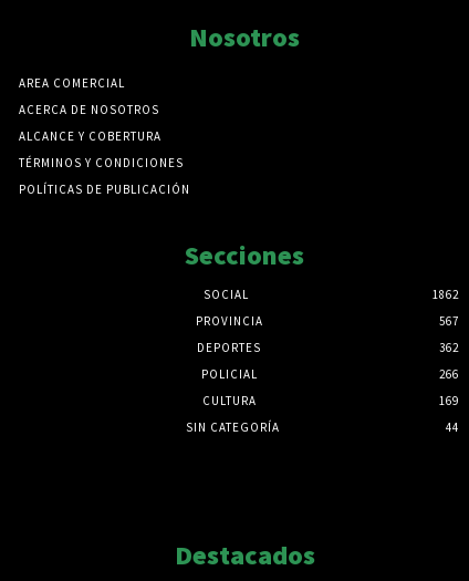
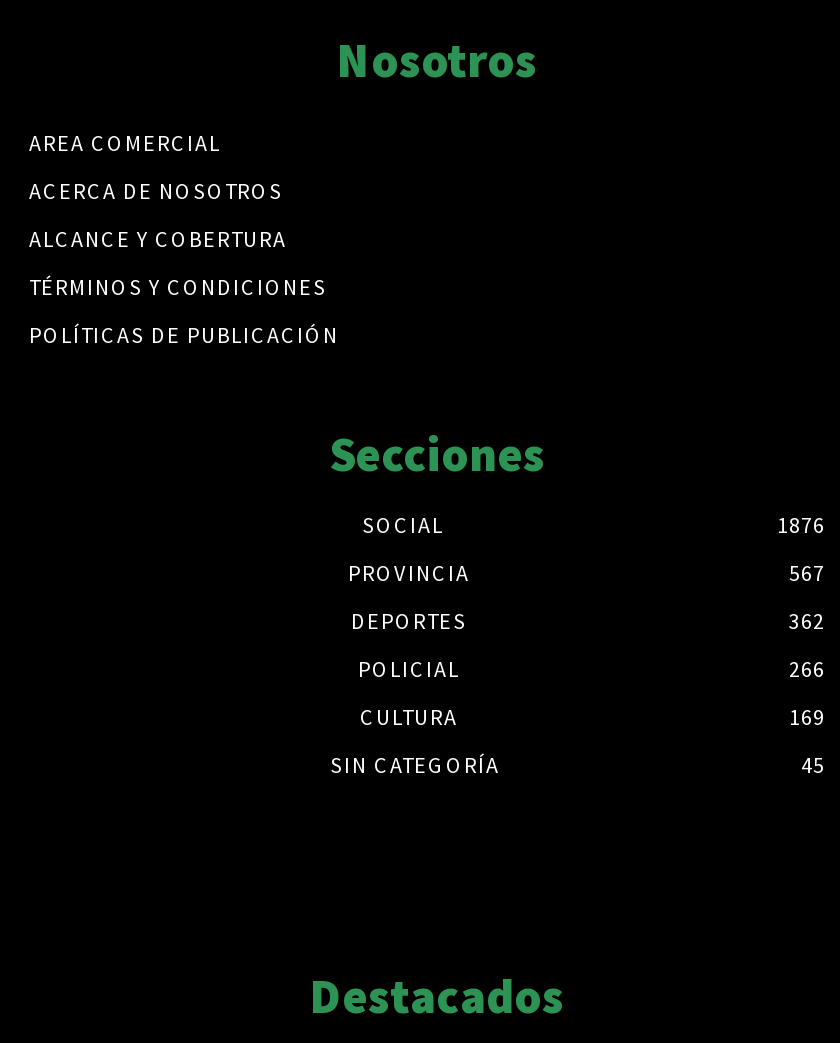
- 1862
+ 1876

- 44
+ 45
